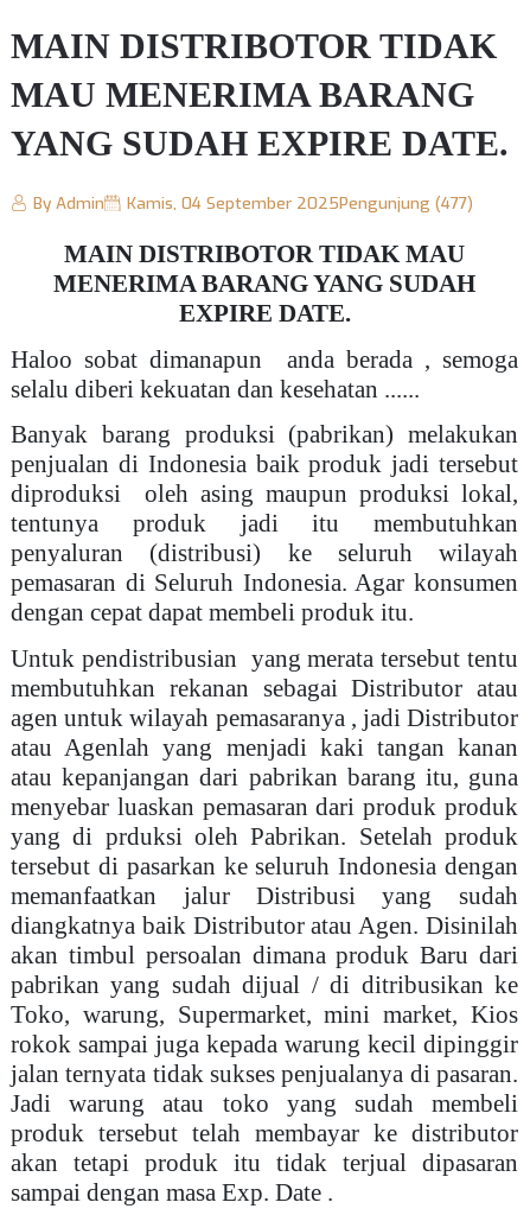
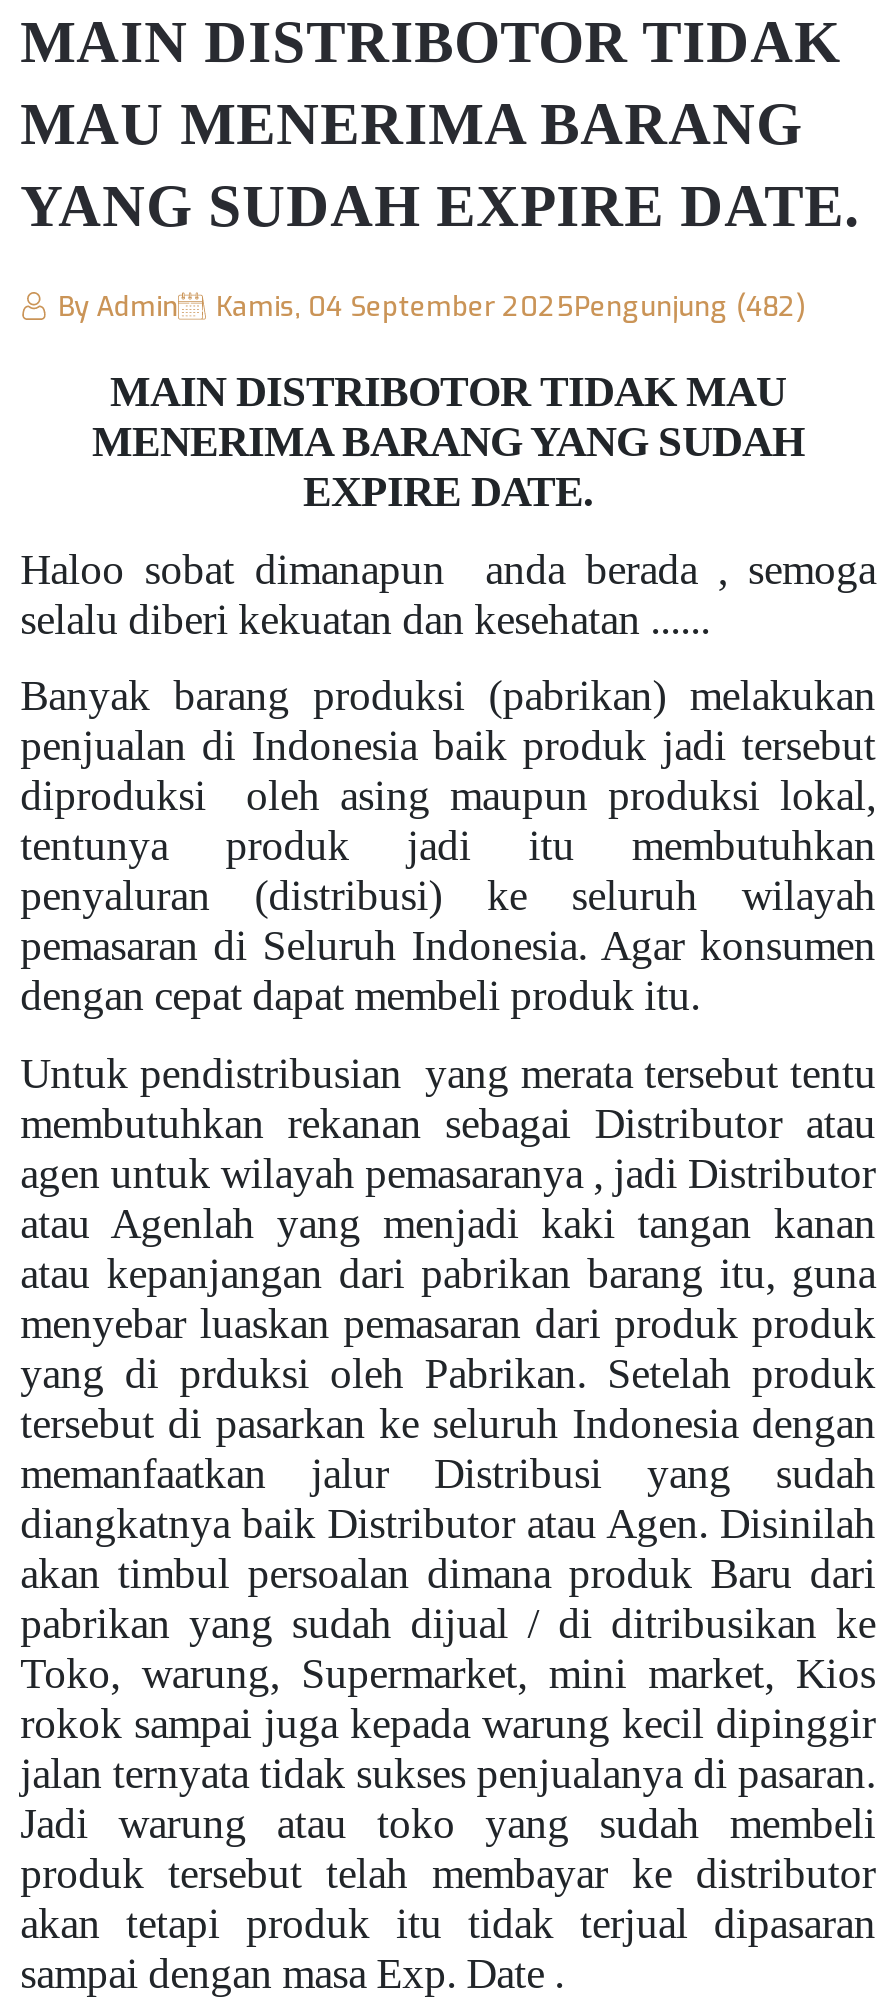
- Kamis, 04 September 2025Pengunjung (477)
+ Kamis, 04 September 2025Pengunjung (482)
